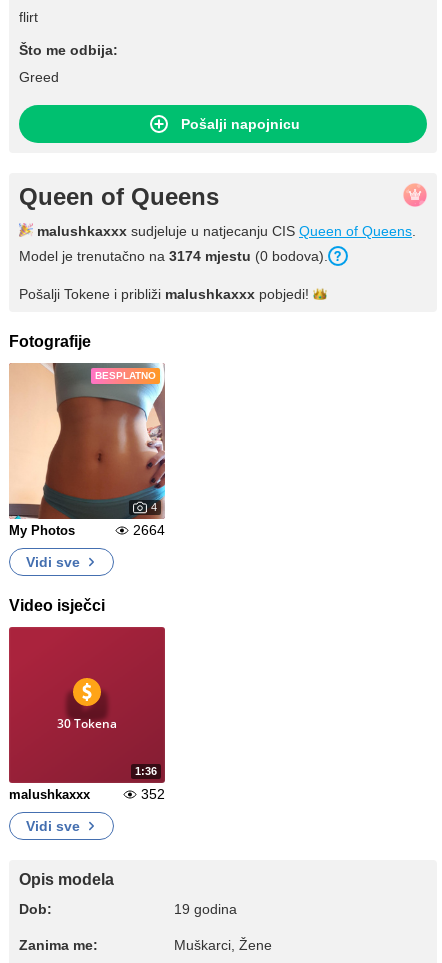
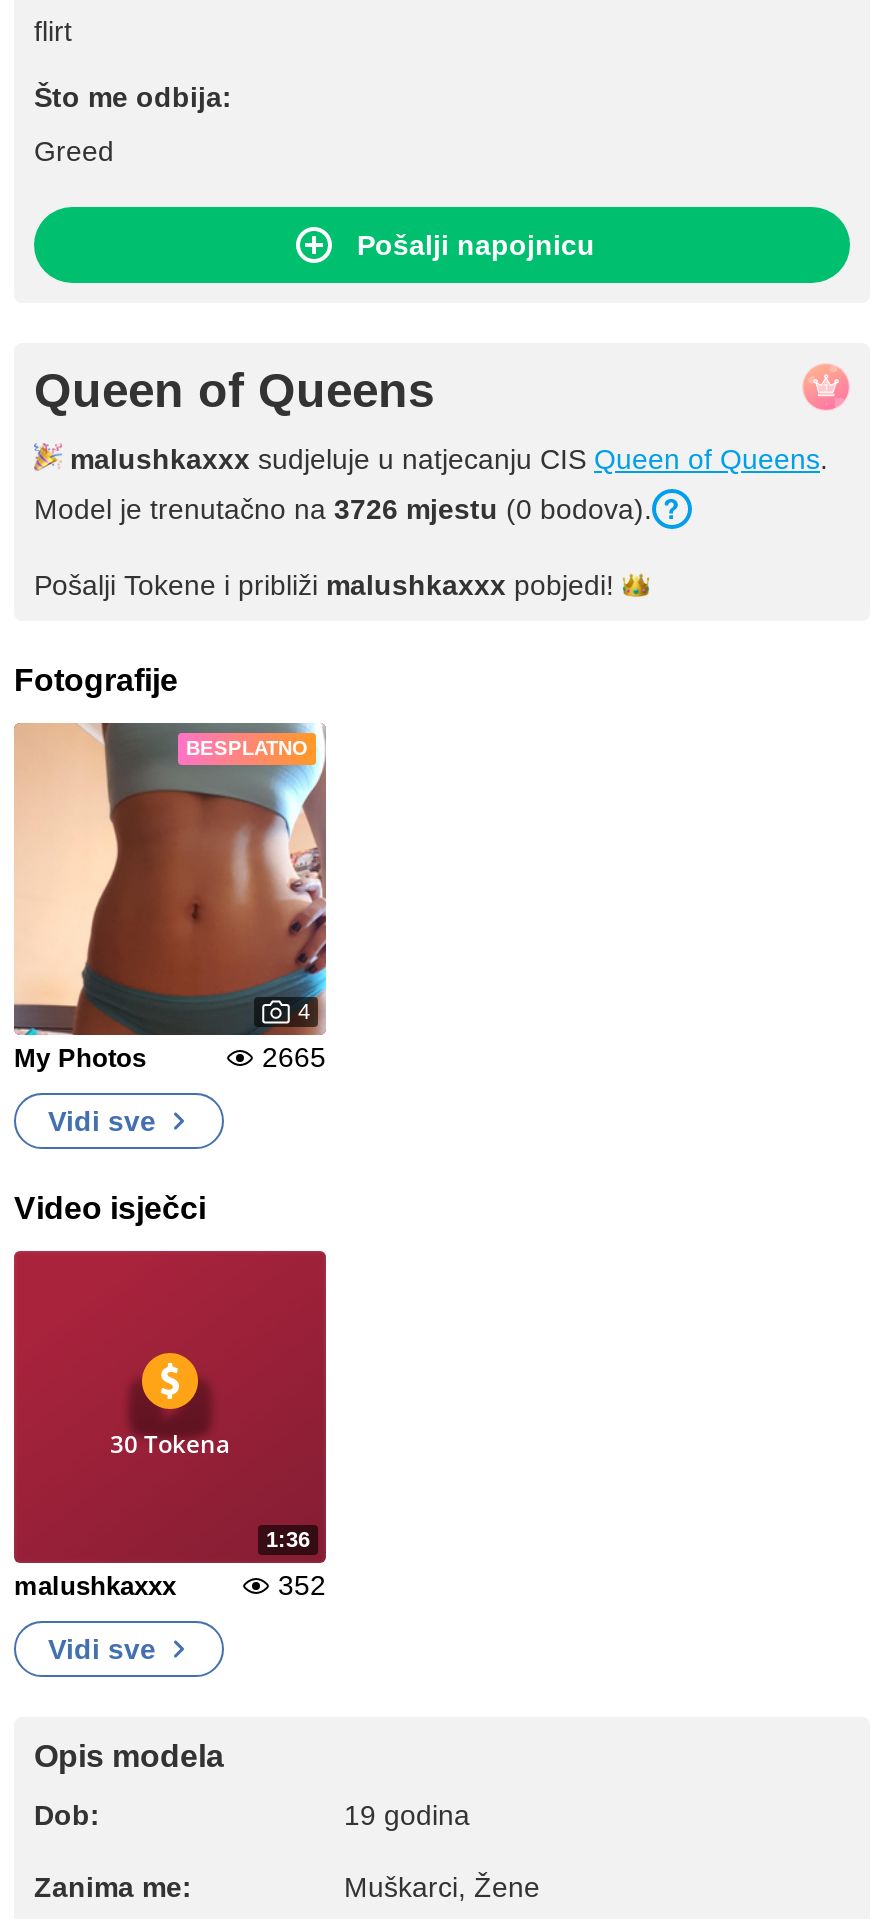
- Model je trenutačno na 3174 mjestu (0 bodova).
+ Model je trenutačno na 3726 mjestu (0 bodova).

- 2664
+ 2665
